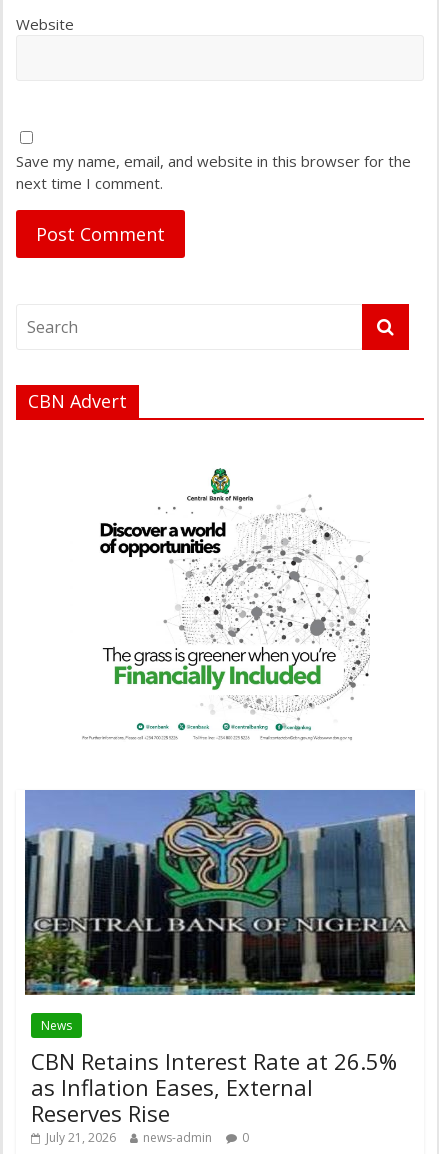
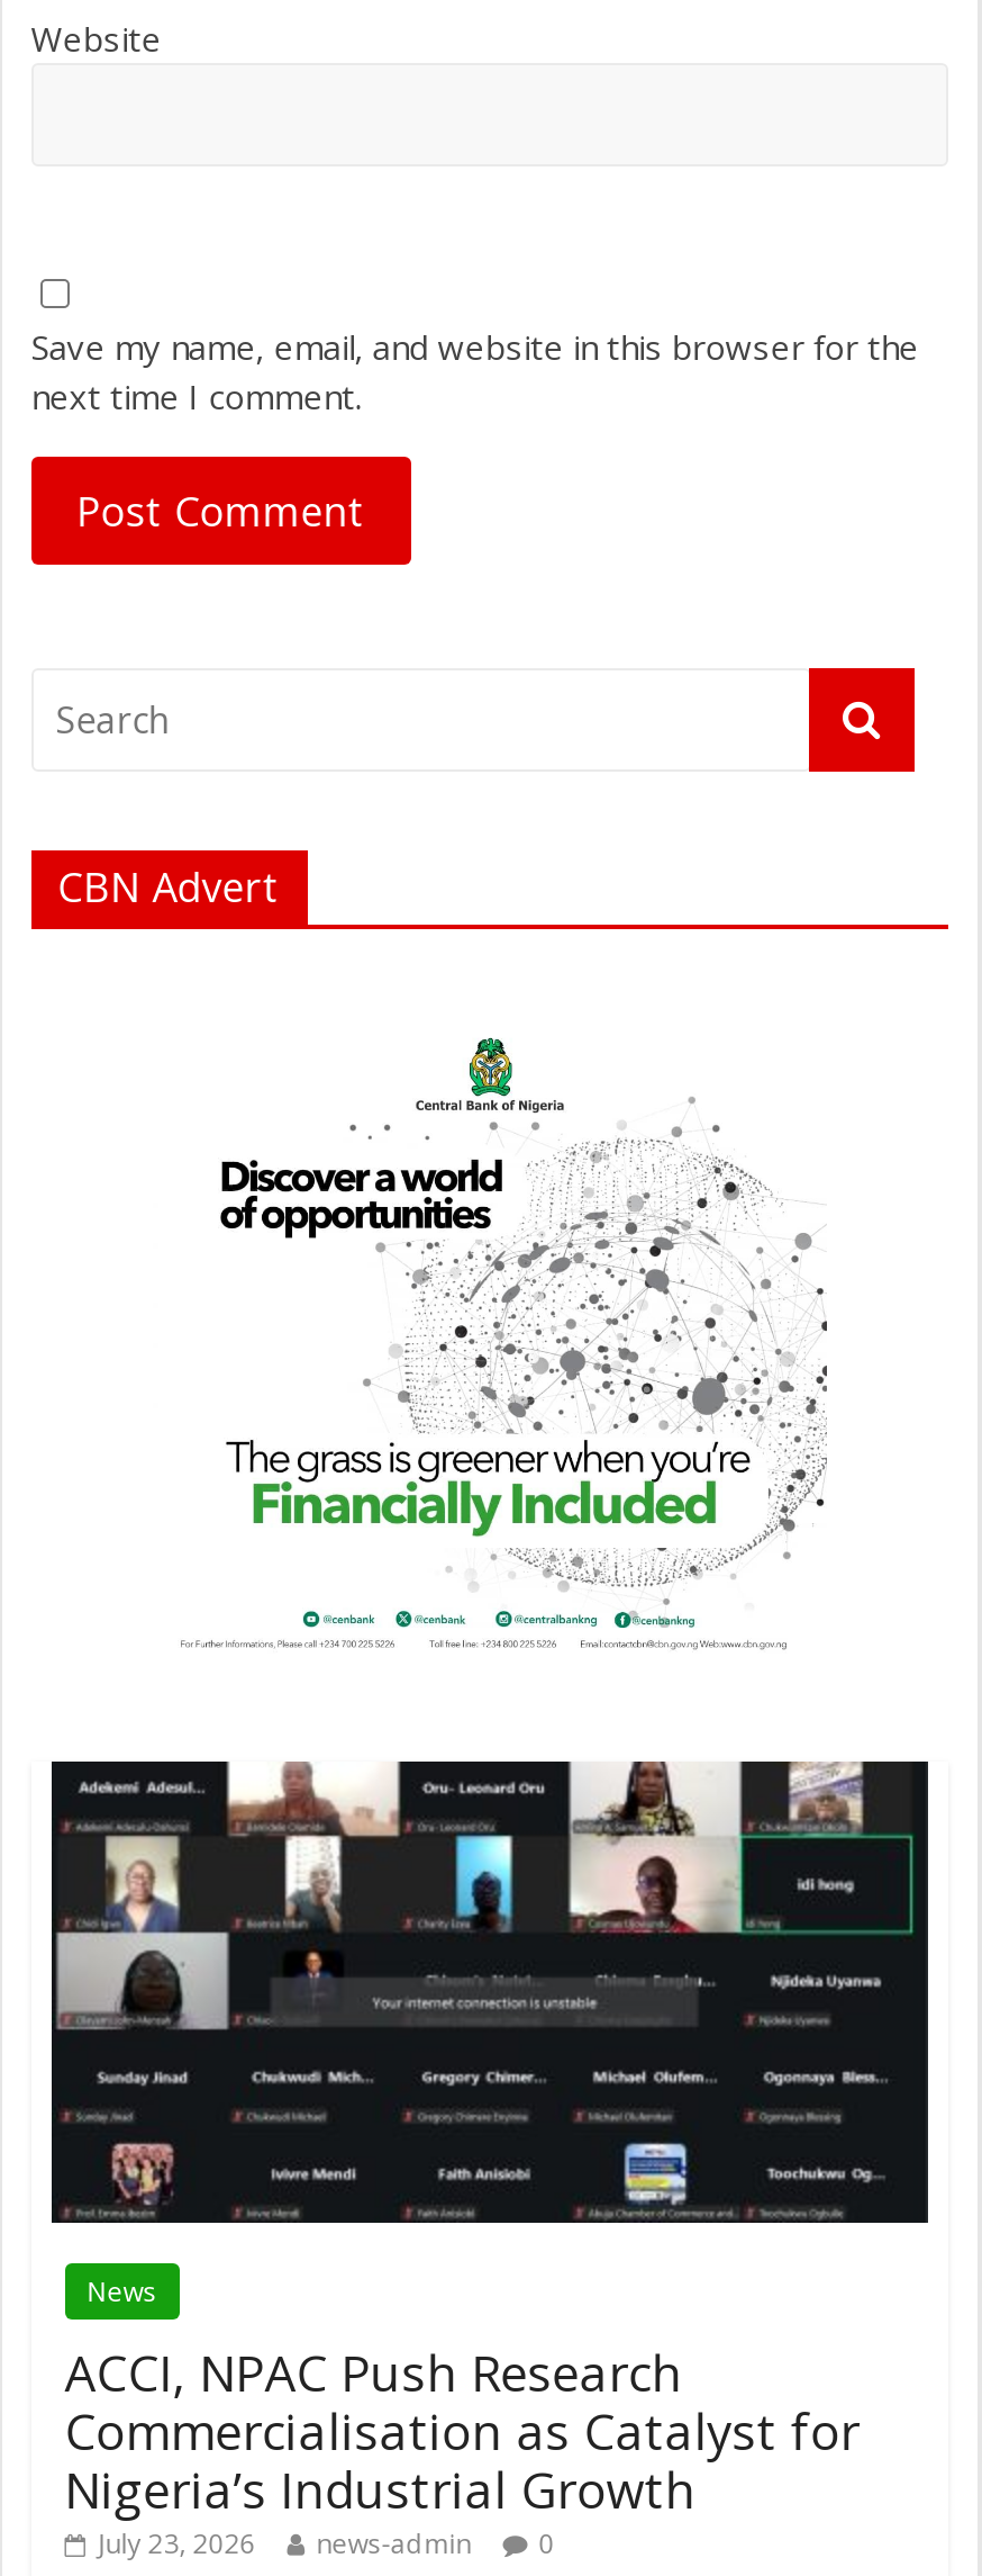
- [image]
+ [image]

- CBN Retains Interest Rate at 26.5%
- as Inflation Eases, External
- Reserves Rise
- July 21, 2026
+ ACCI, NPAC Push Research
+ Commercialisation as Catalyst for
+ Nigeria’s Industrial Growth
+ July 23, 2026
